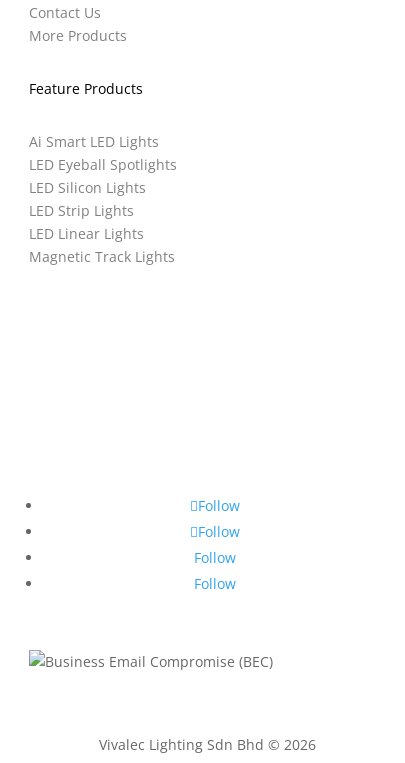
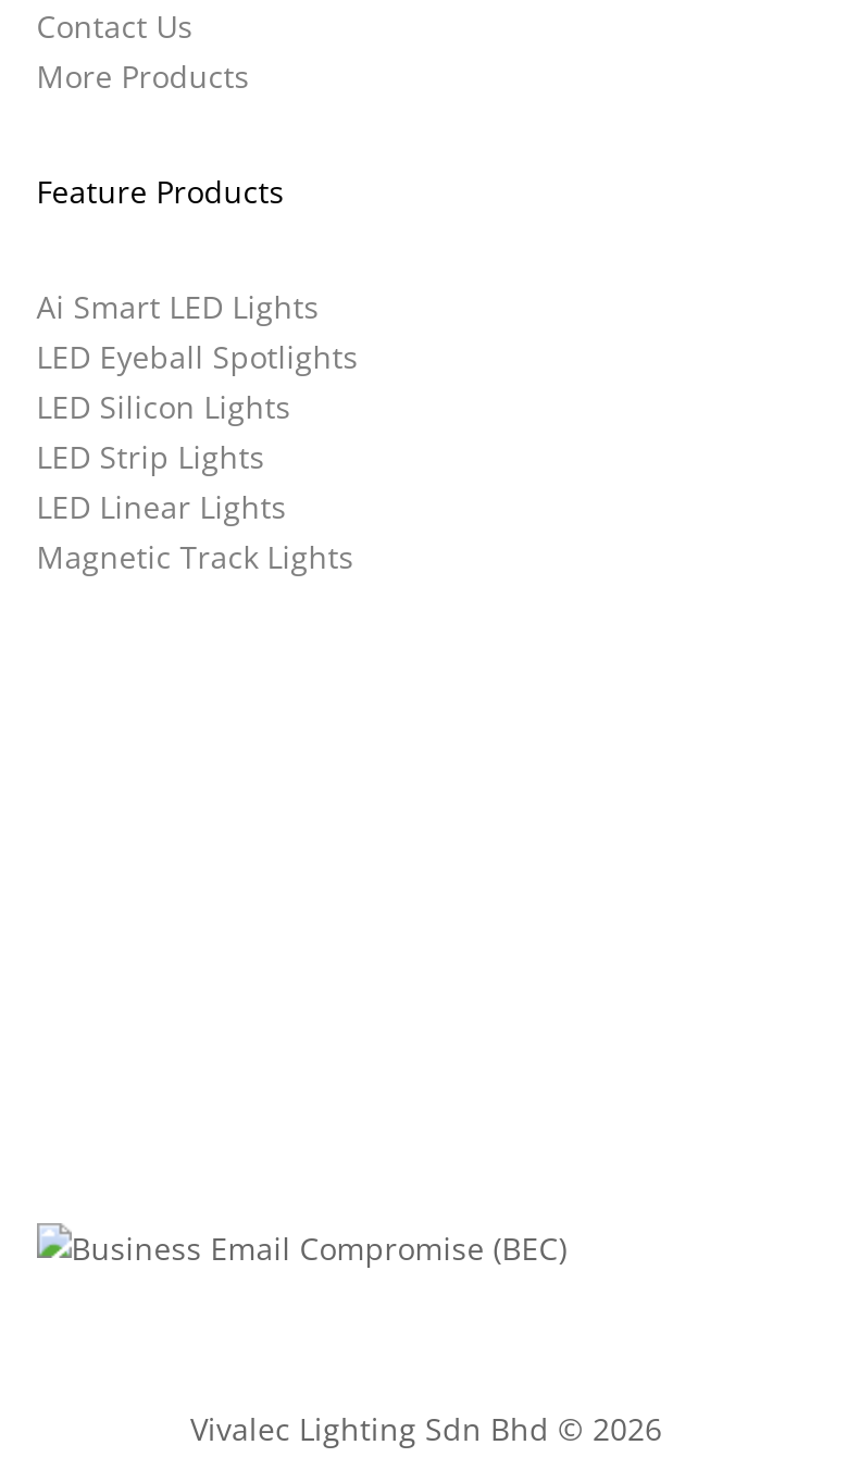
- Follow
- Follow
- Follow
- Follow
